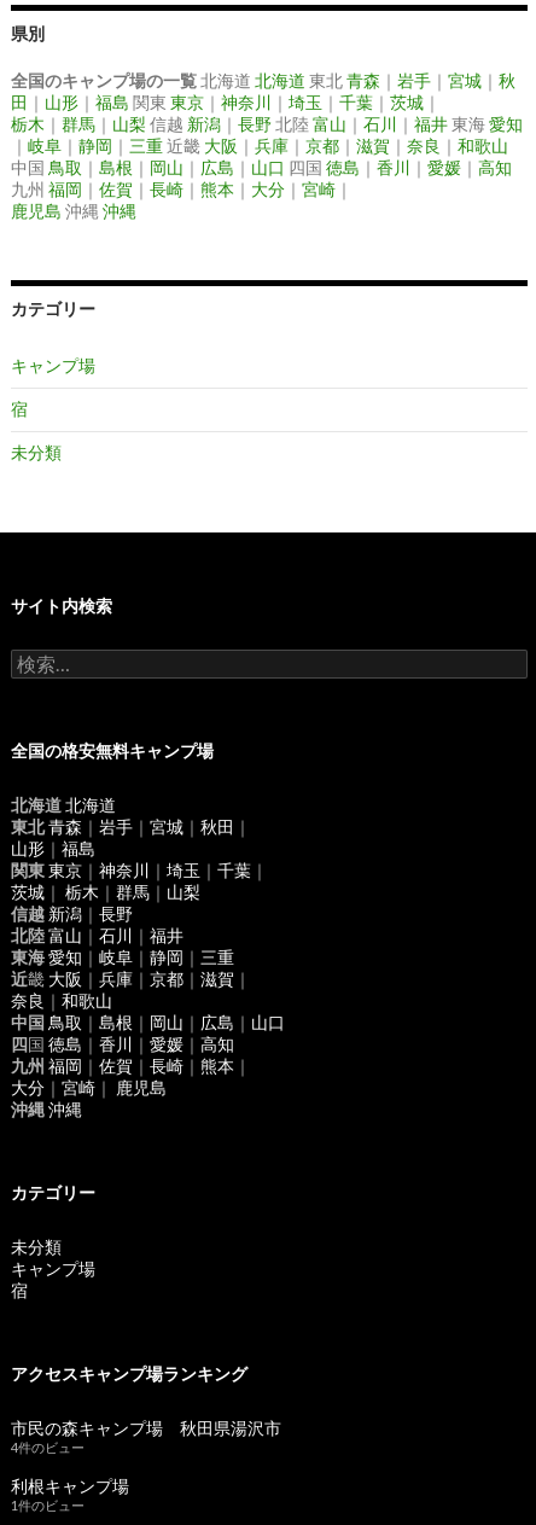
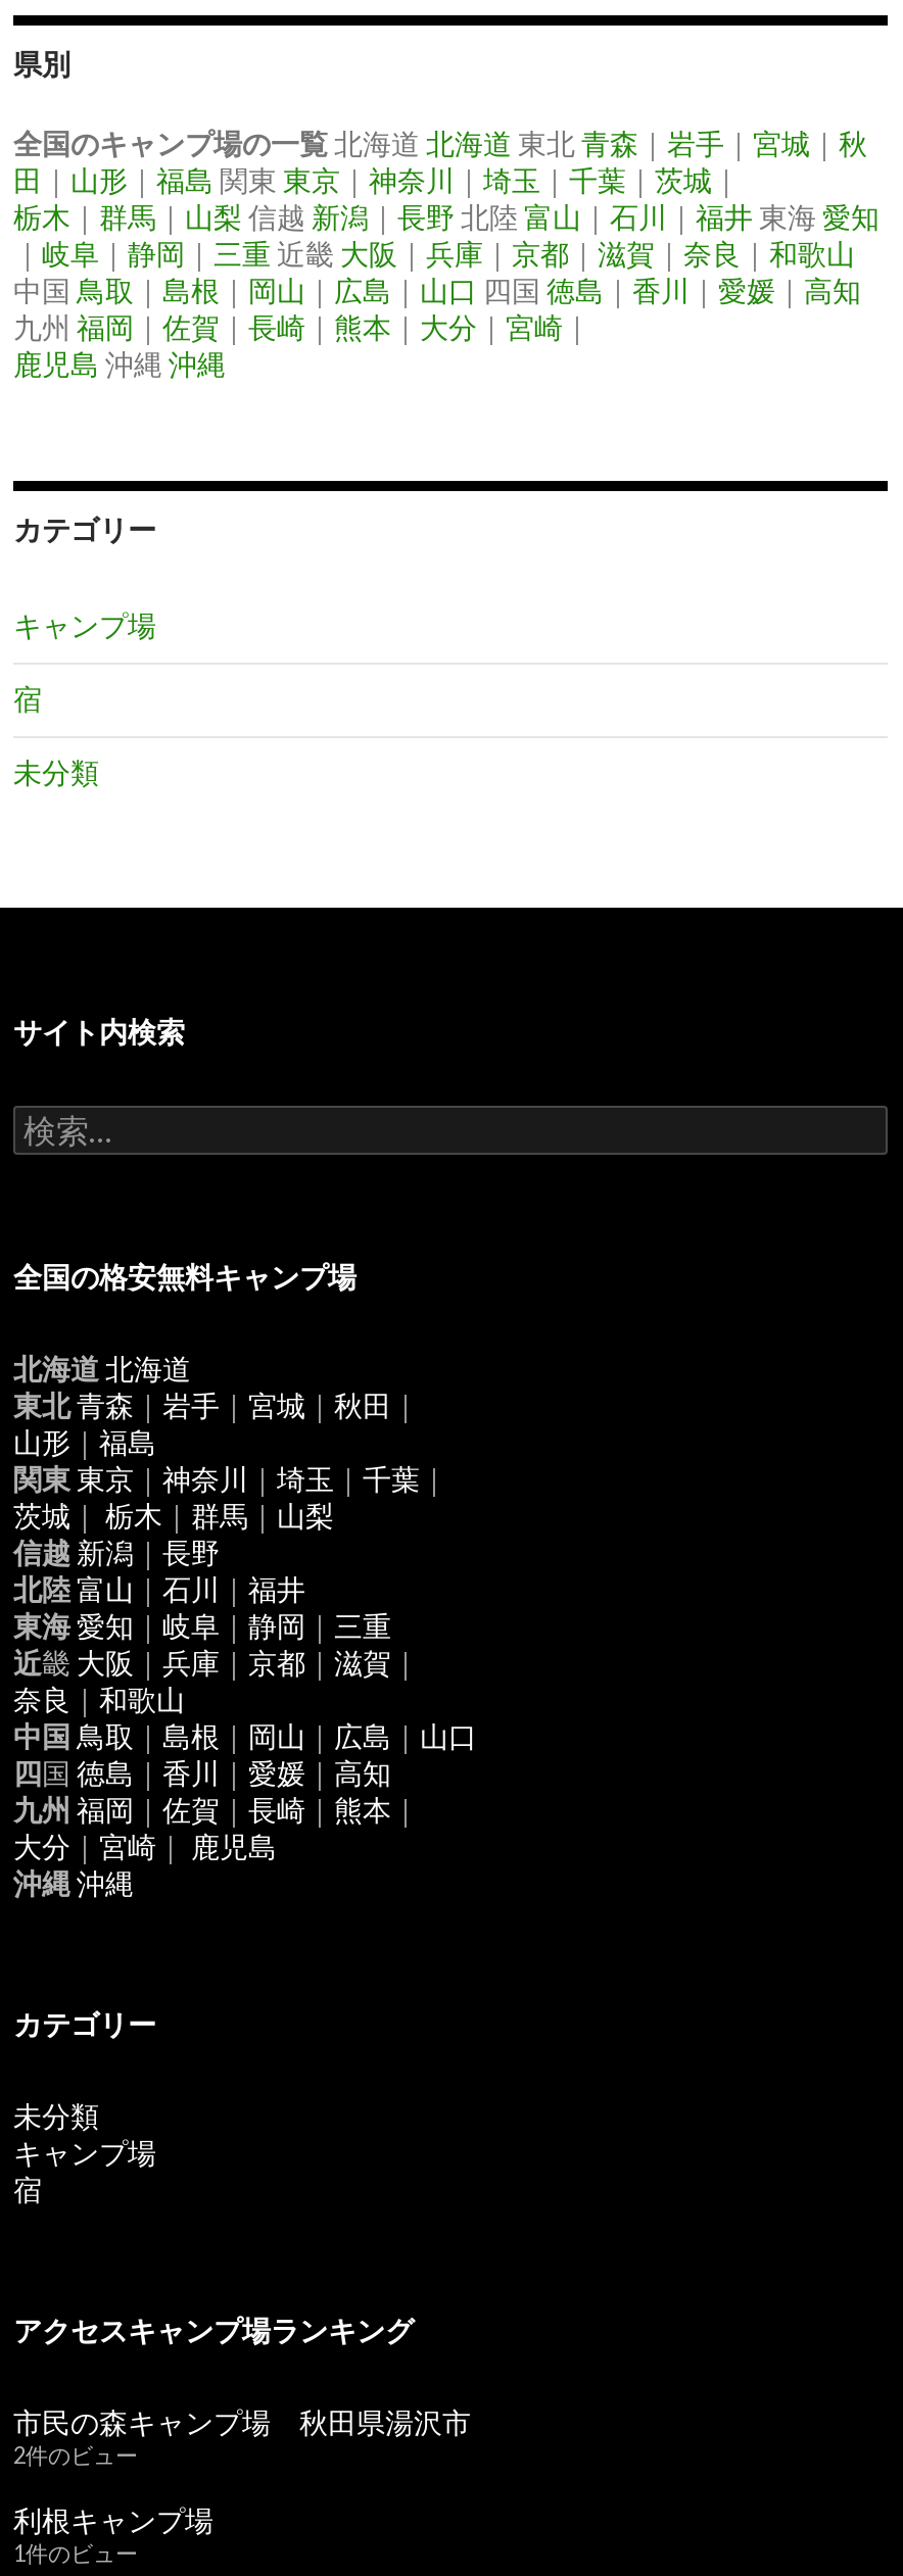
- 4件のビュー
+ 2件のビュー
